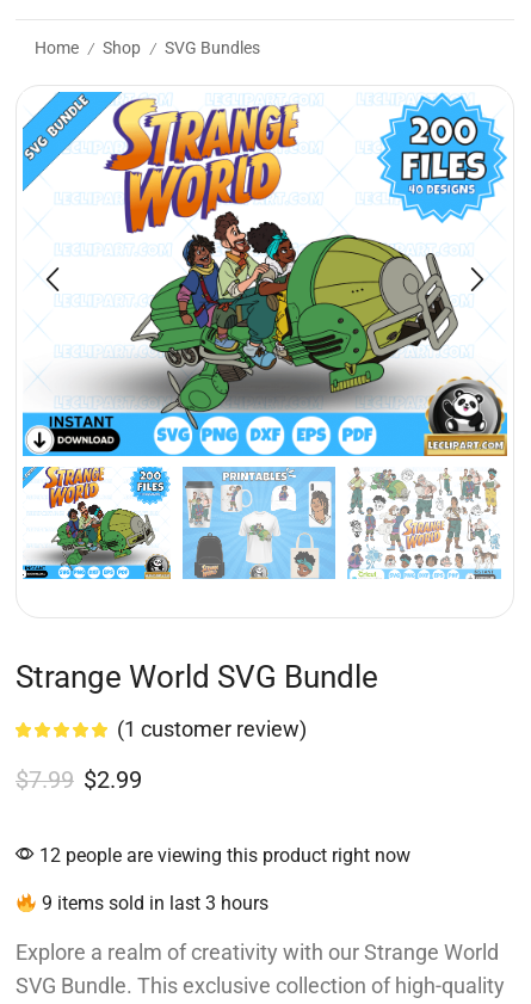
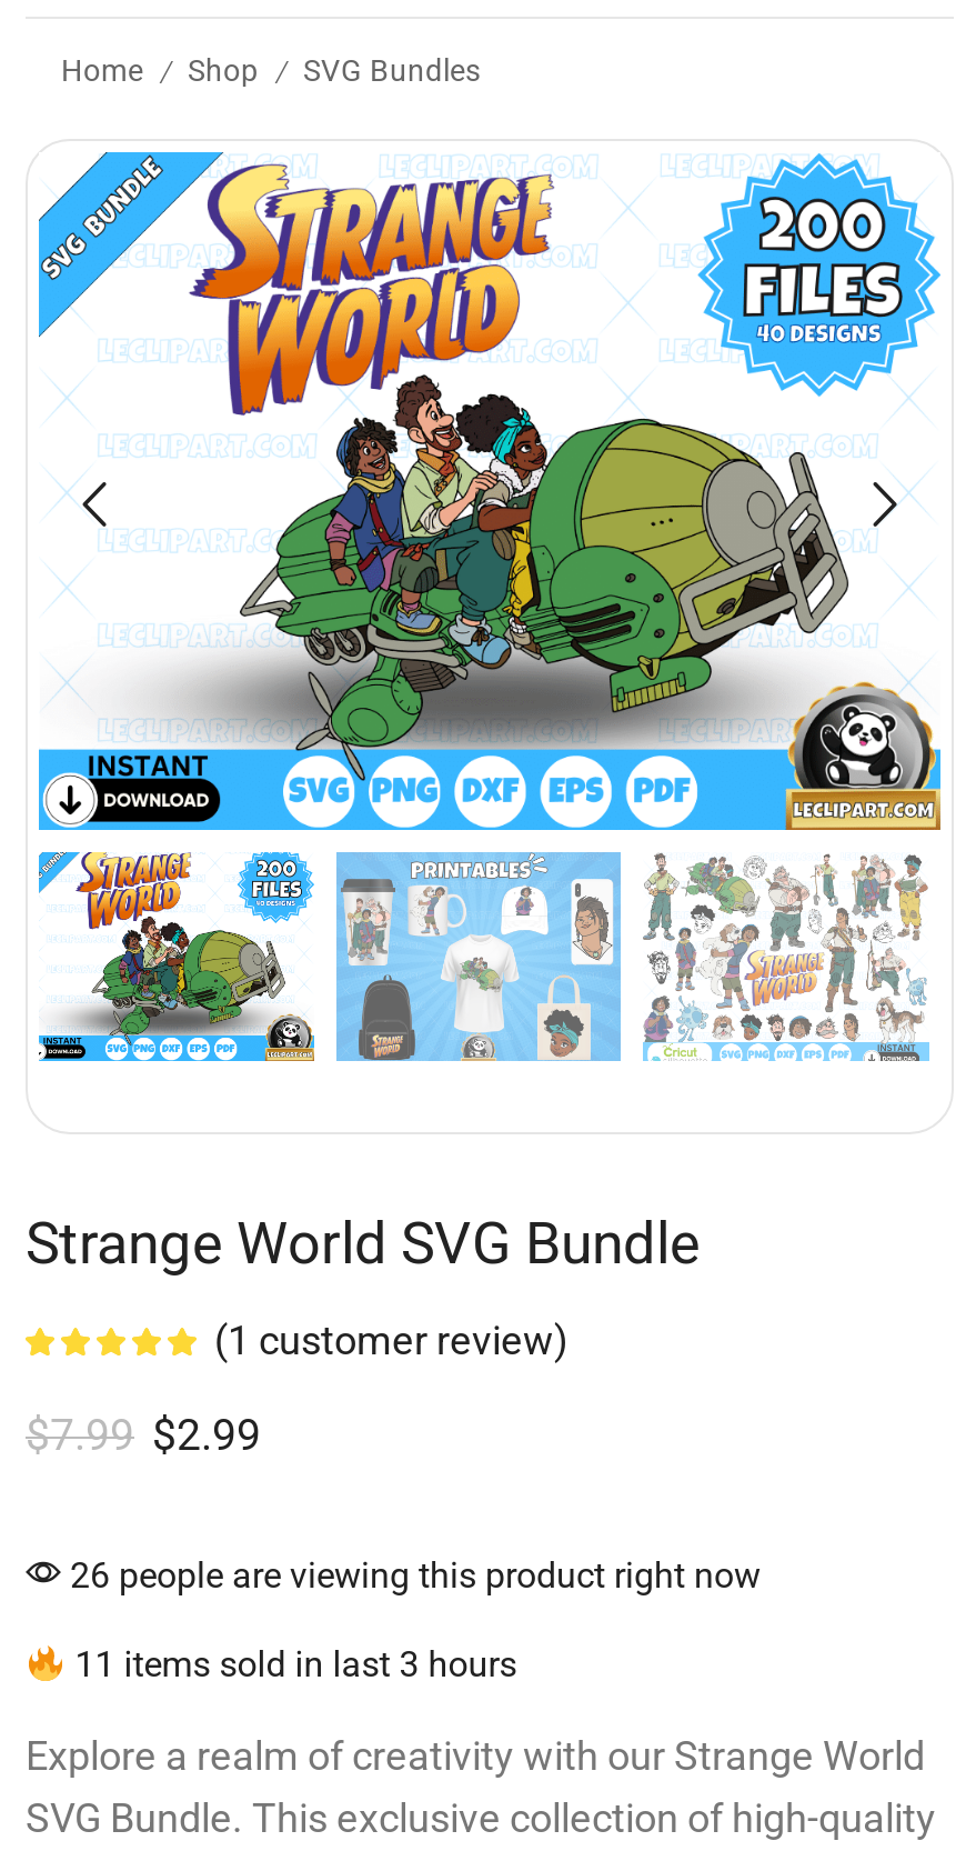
- 12 people are viewing this product right now
+ 26 people are viewing this product right now

- 9 items sold in last 3 hours
+ 11 items sold in last 3 hours
